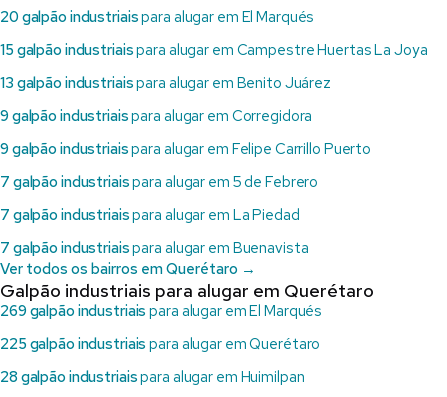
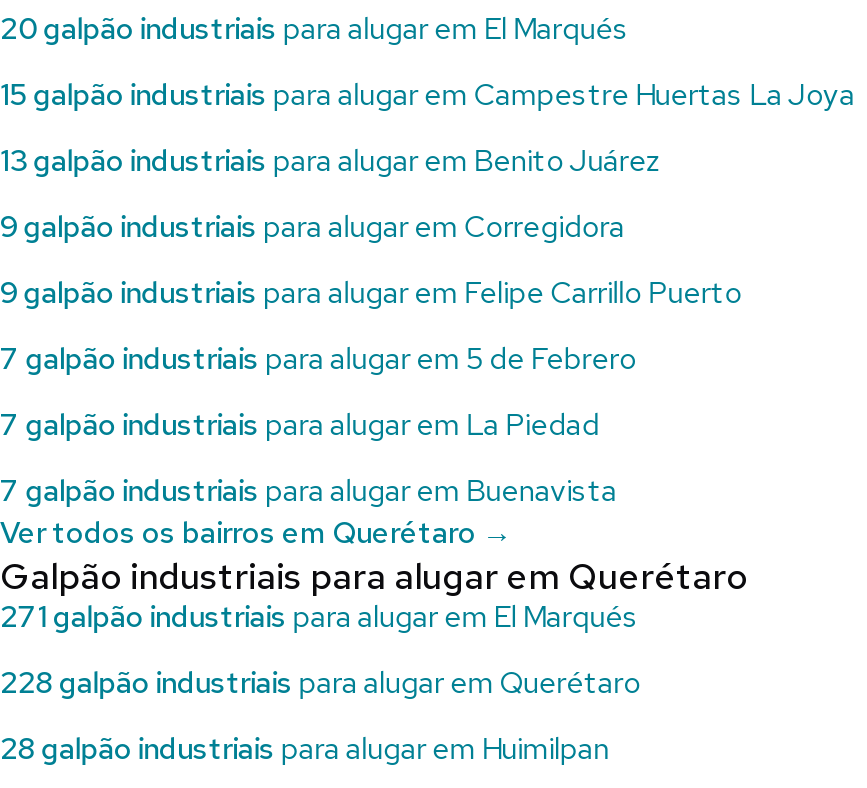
- 269 galpão industriais para alugar em El Marqués
+ 271 galpão industriais para alugar em El Marqués

- 225 galpão industriais para alugar em Querétaro
+ 228 galpão industriais para alugar em Querétaro
